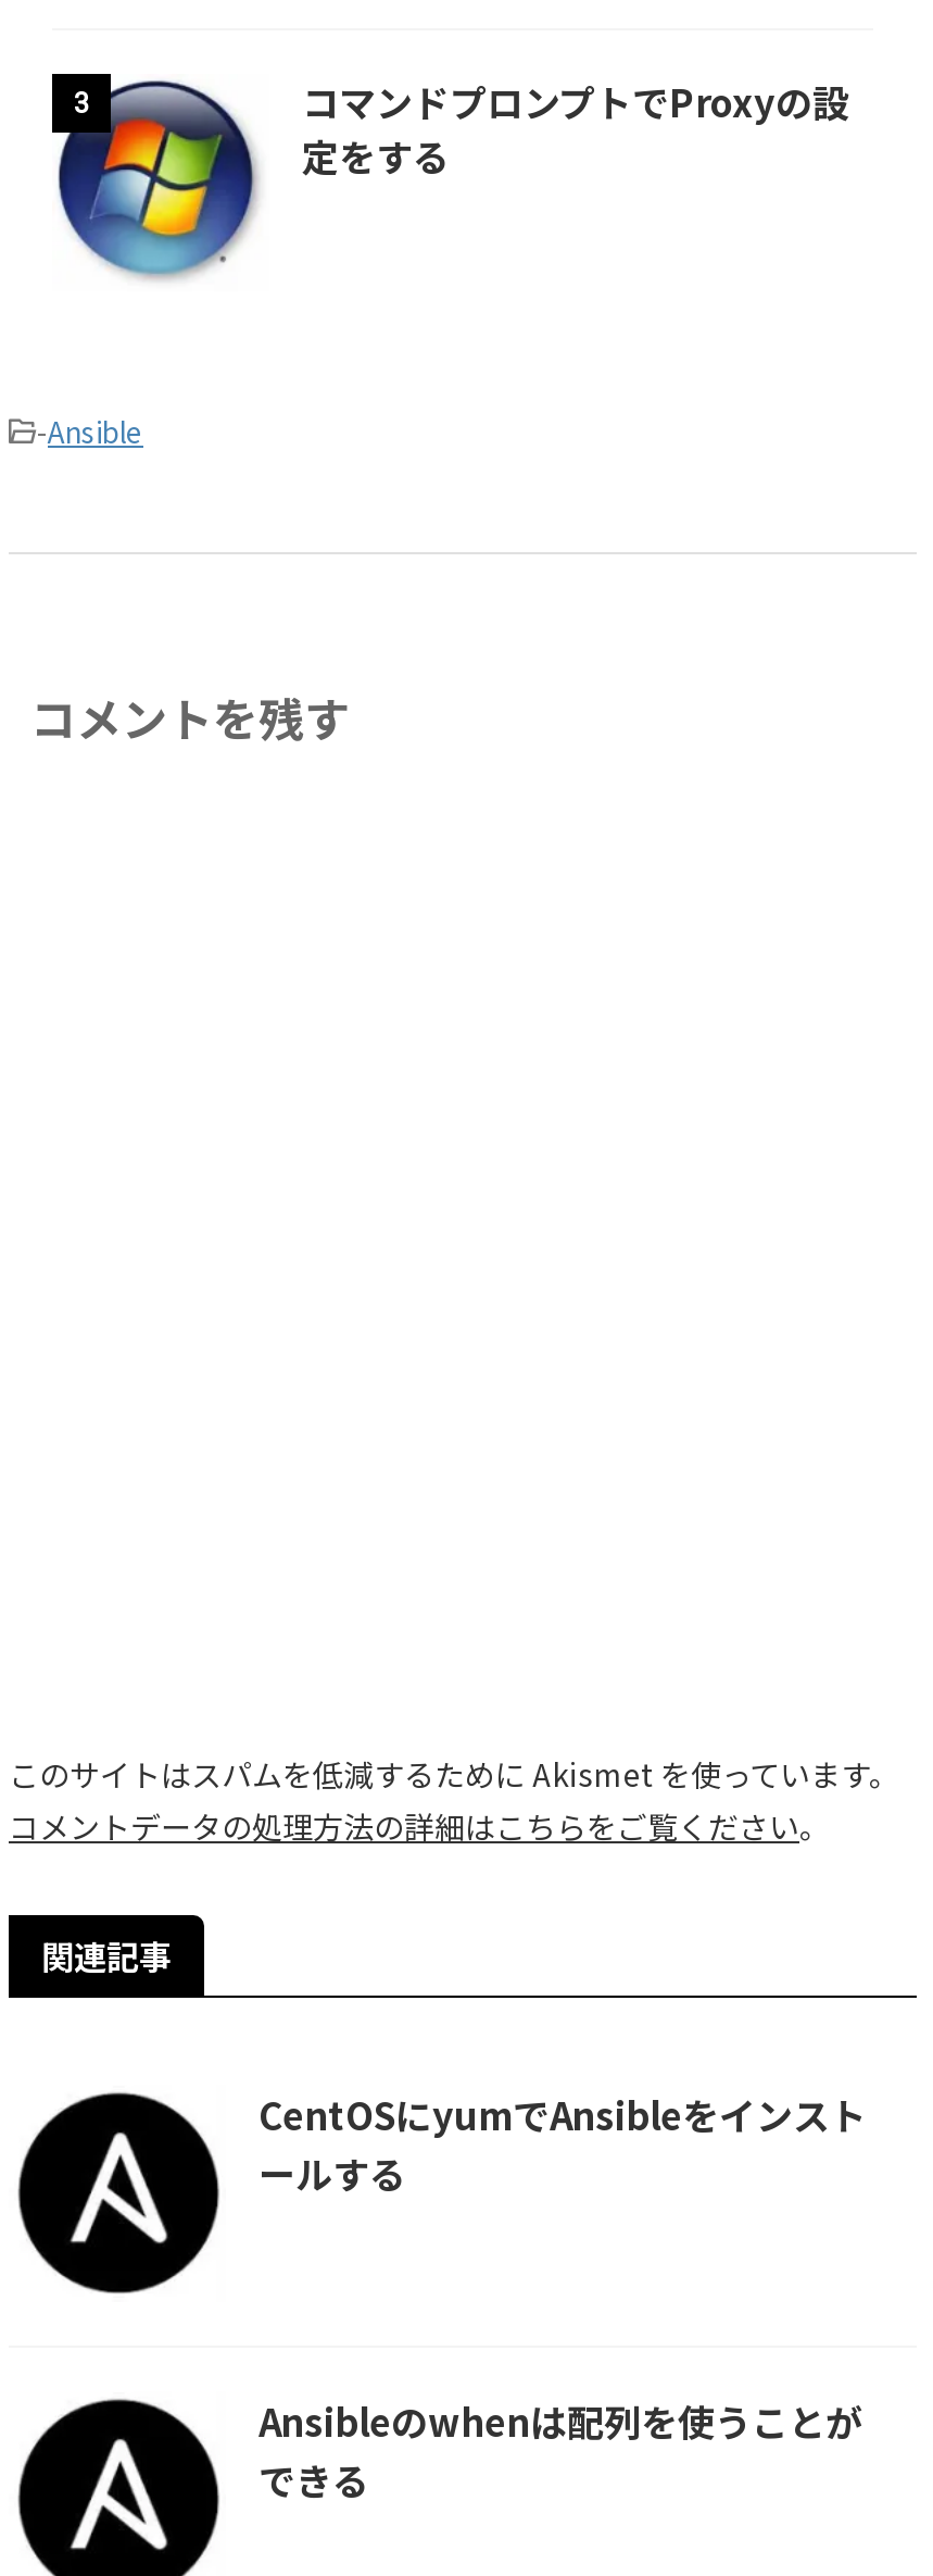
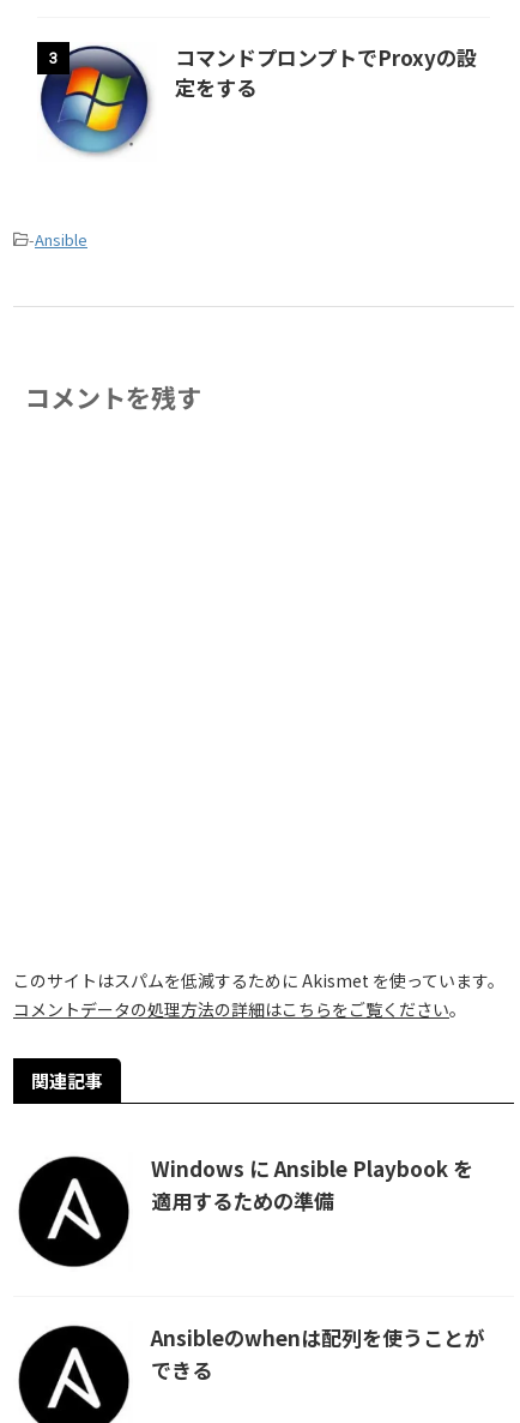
- CentOSにyumでAnsibleをインスト
- ールする
+ Windows に Ansible Playbook を
+ 適用するための準備
